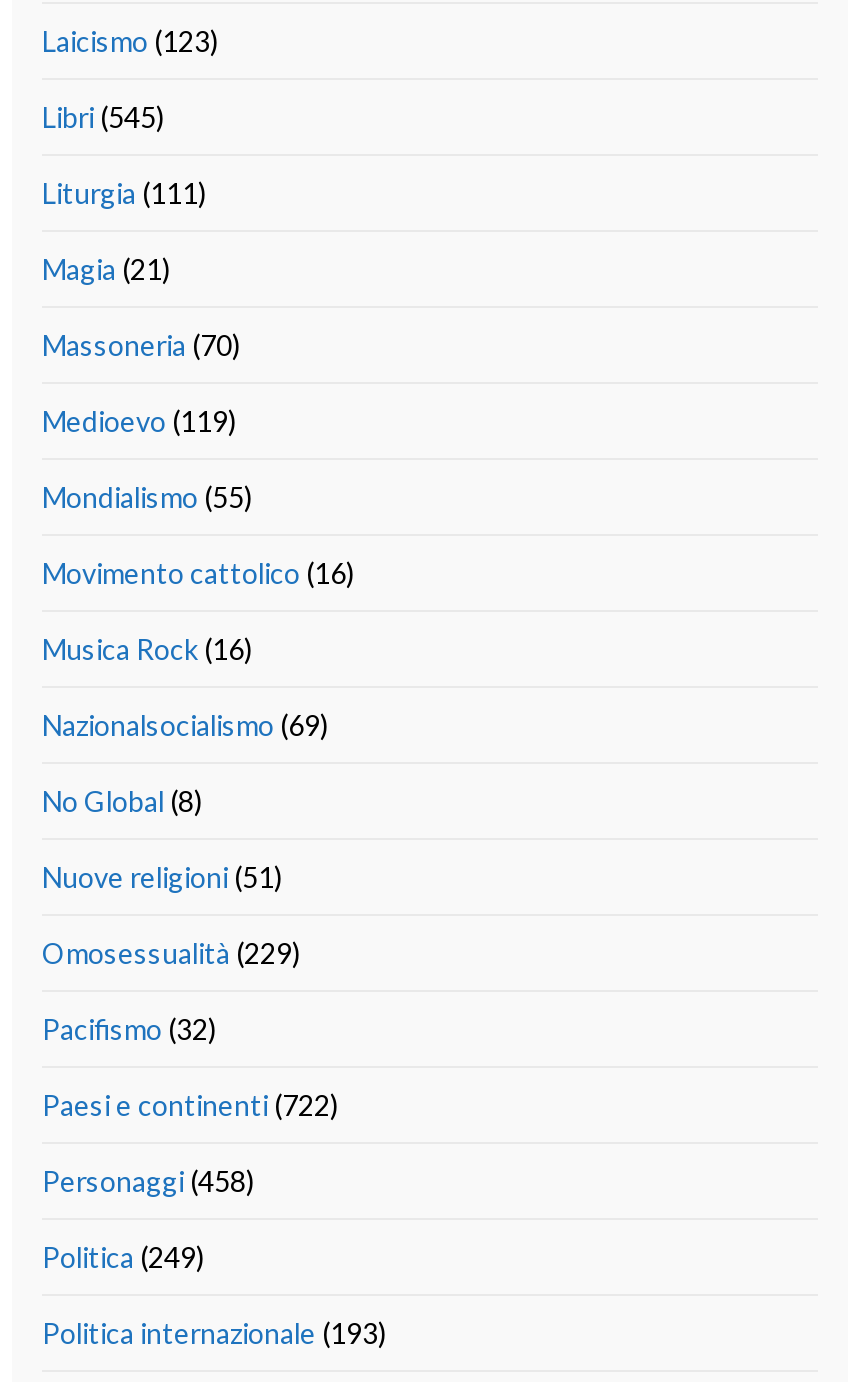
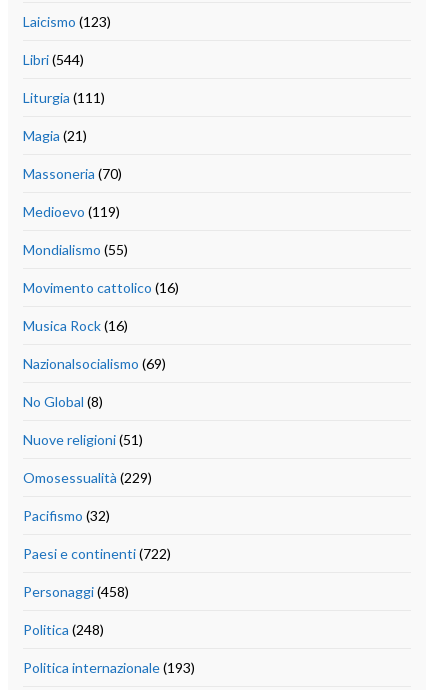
- Libri (545)
+ Libri (544)

- Politica (249)
+ Politica (248)
